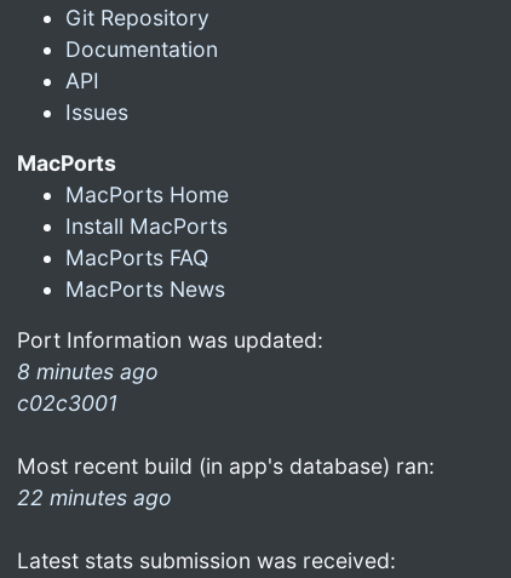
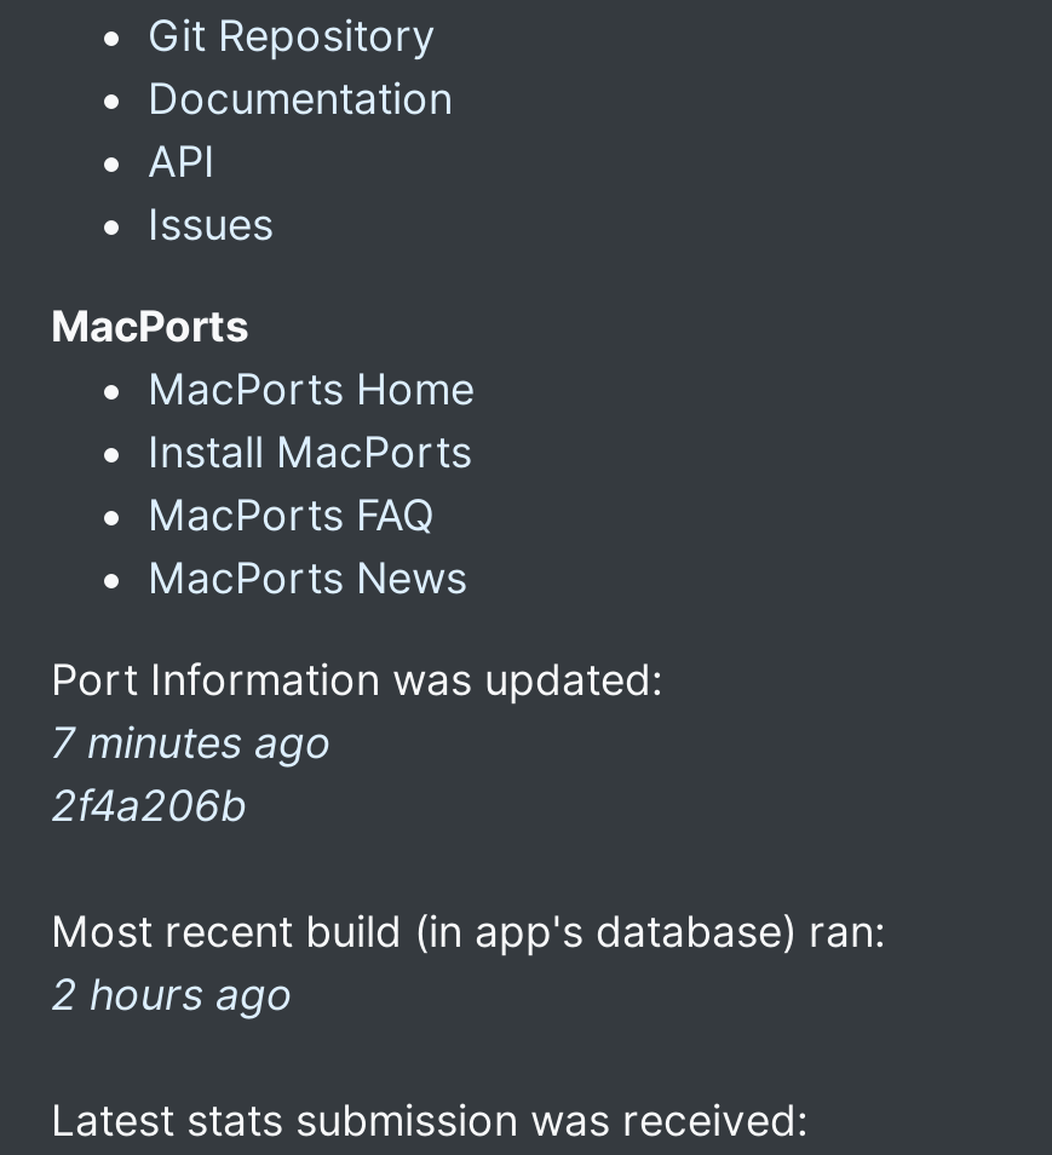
- 8 minutes ago
- c02c3001
+ 7 minutes ago
+ 2f4a206b

- 22 minutes ago
+ 2 hours ago
